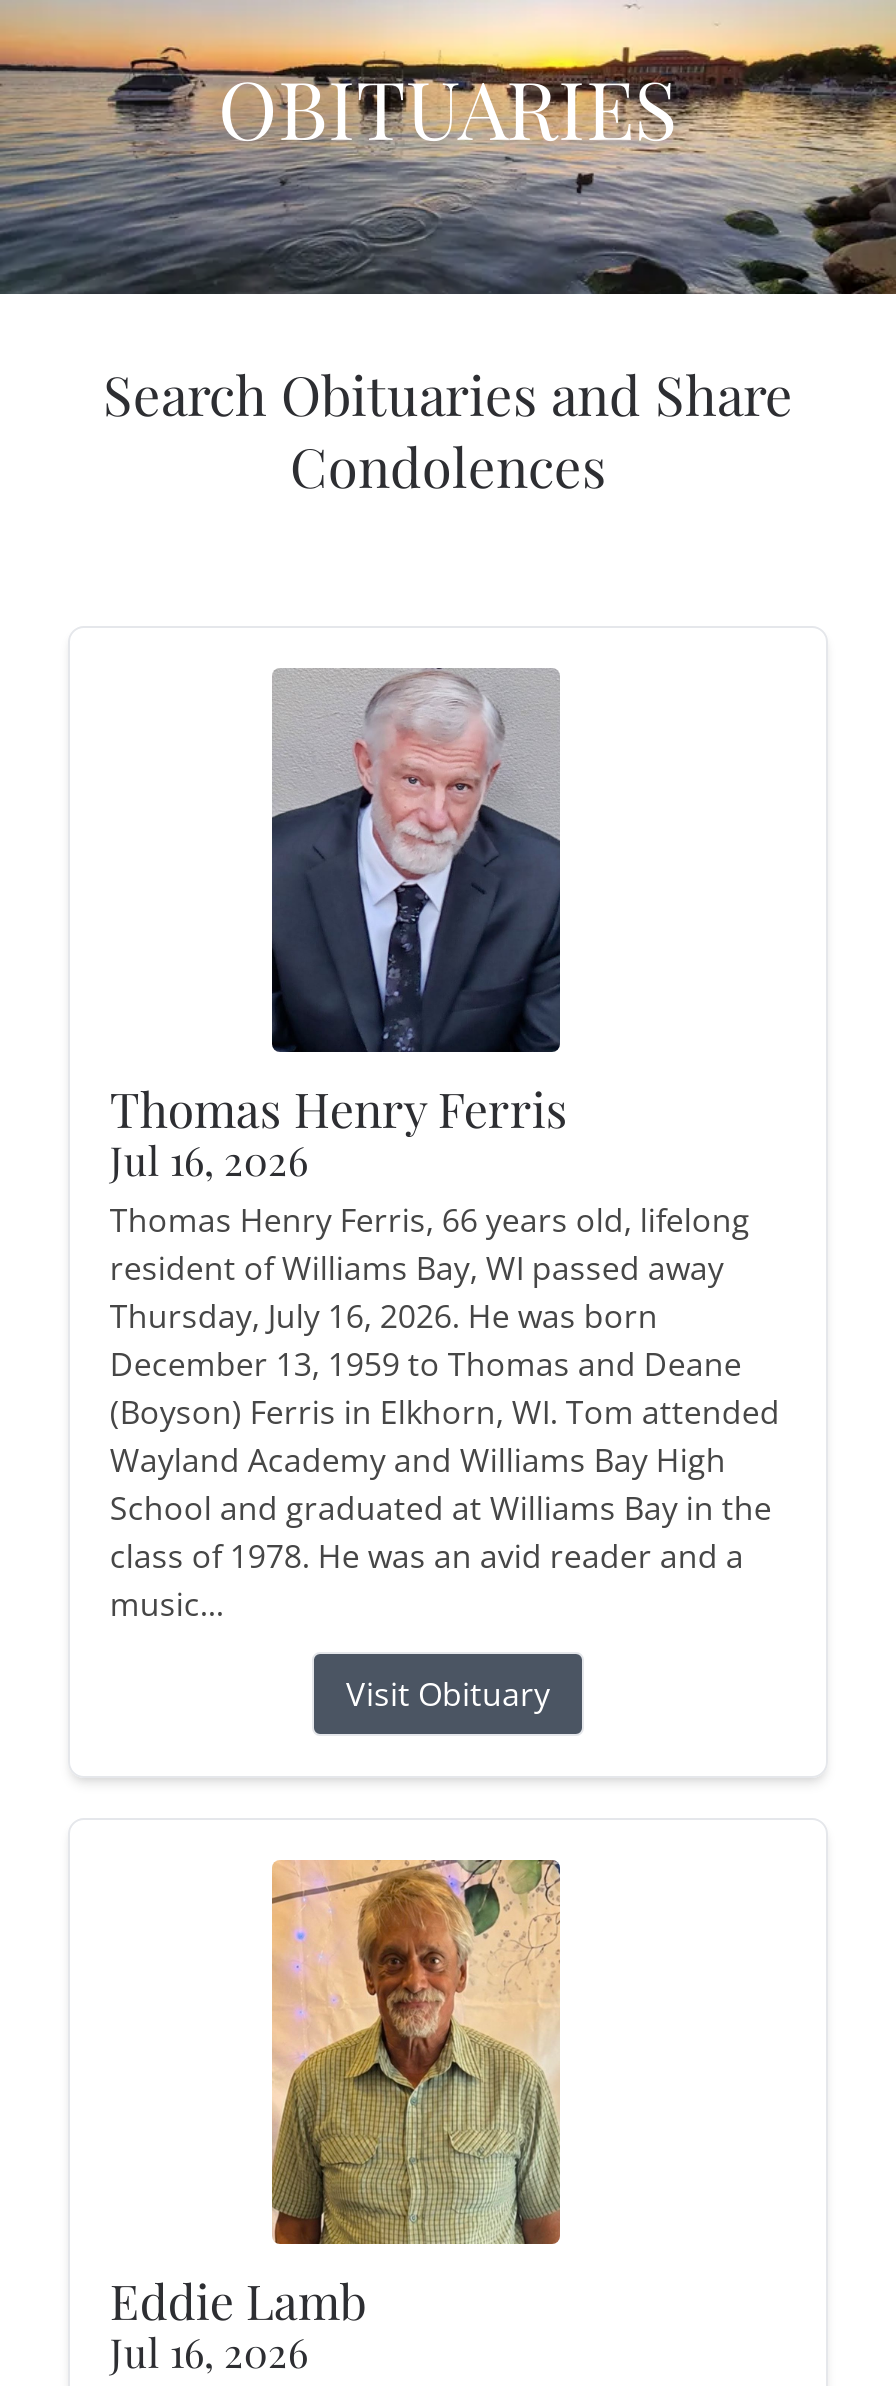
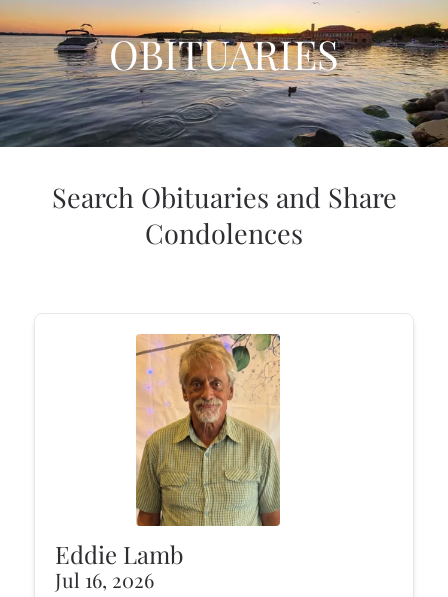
- [image]
- Thomas Henry Ferris
- Jul 16, 2026
- Thomas Henry Ferris, 66 years old, lifelong
- resident of Williams Bay, WI passed away
- Thursday, July 16, 2026. He was born
- December 13, 1959 to Thomas and Deane
- (Boyson) Ferris in Elkhorn, WI. Tom attended
- Wayland Academy and Williams Bay High
- School and graduated at Williams Bay in the
- class of 1978. He was an avid reader and a
- music...
- Visit Obituary
